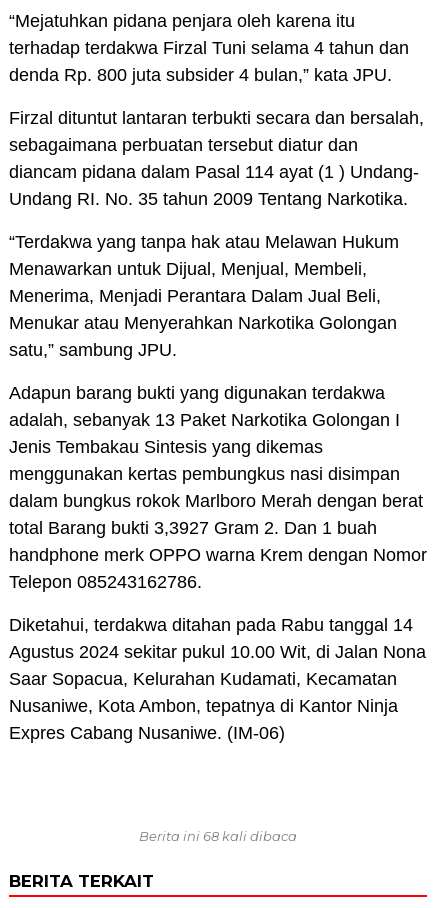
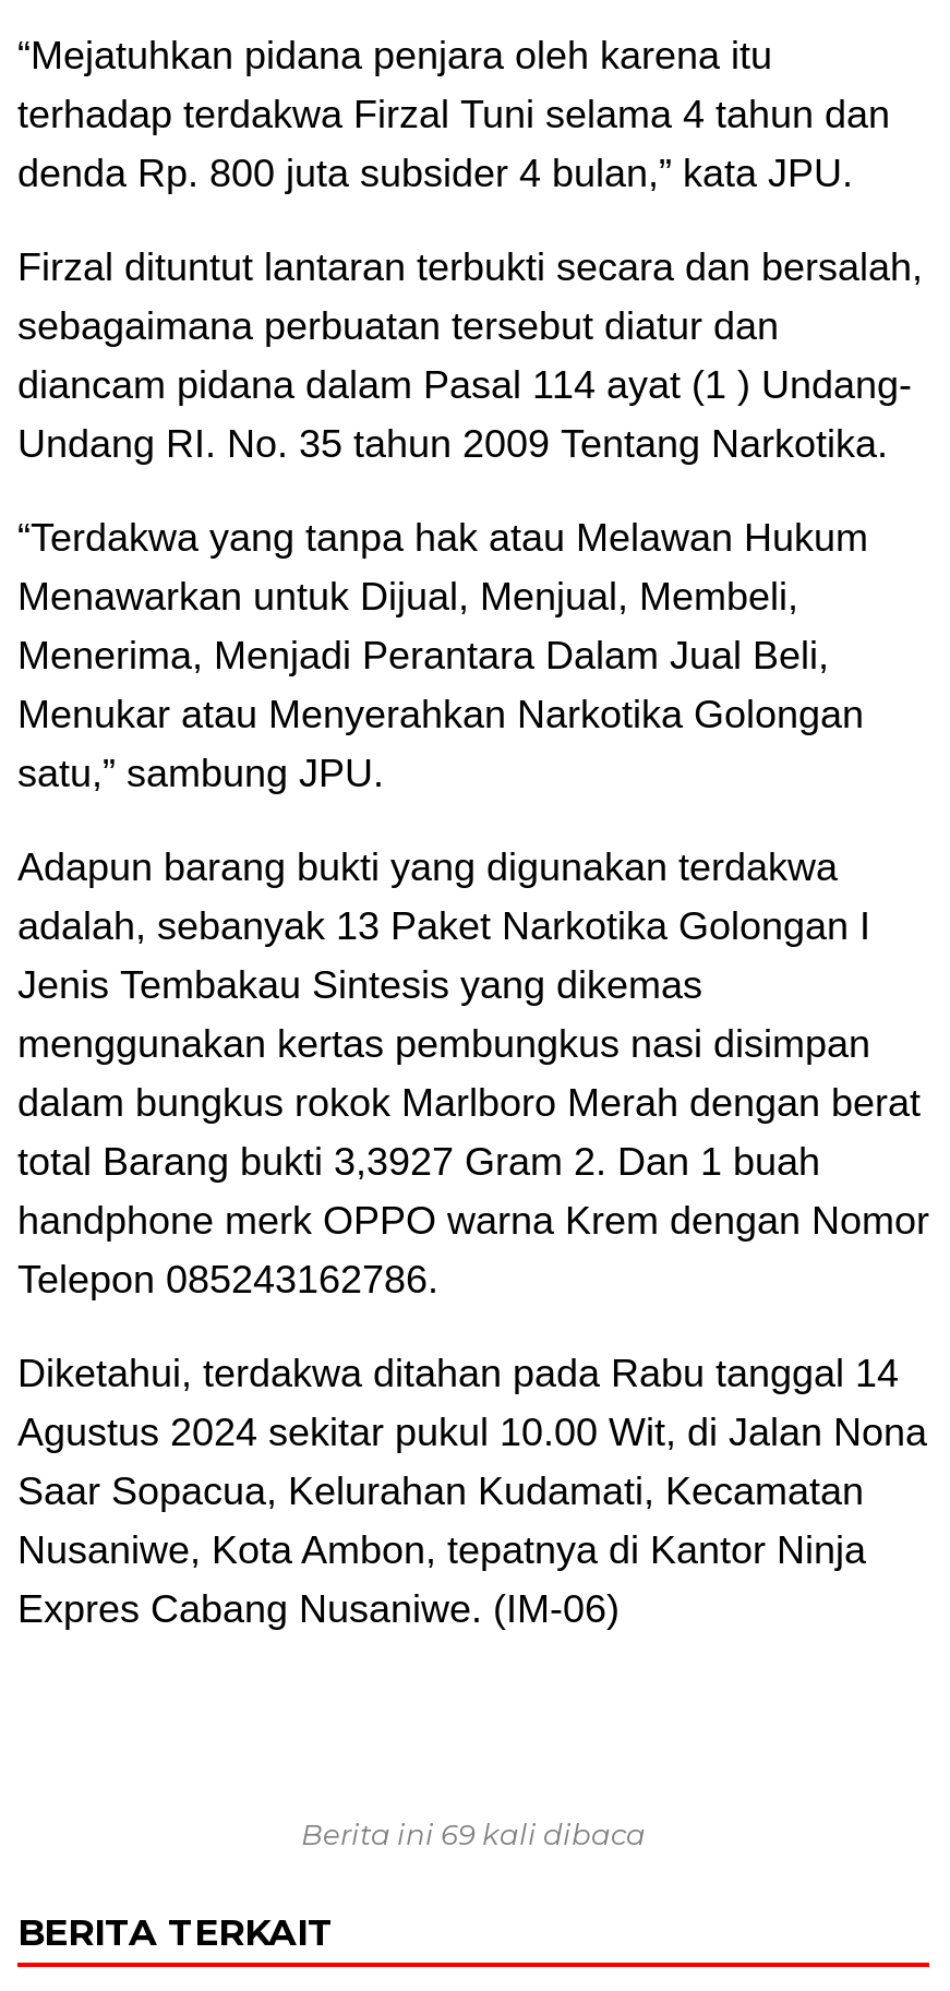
- Berita ini 68 kali dibaca
+ Berita ini 69 kali dibaca
